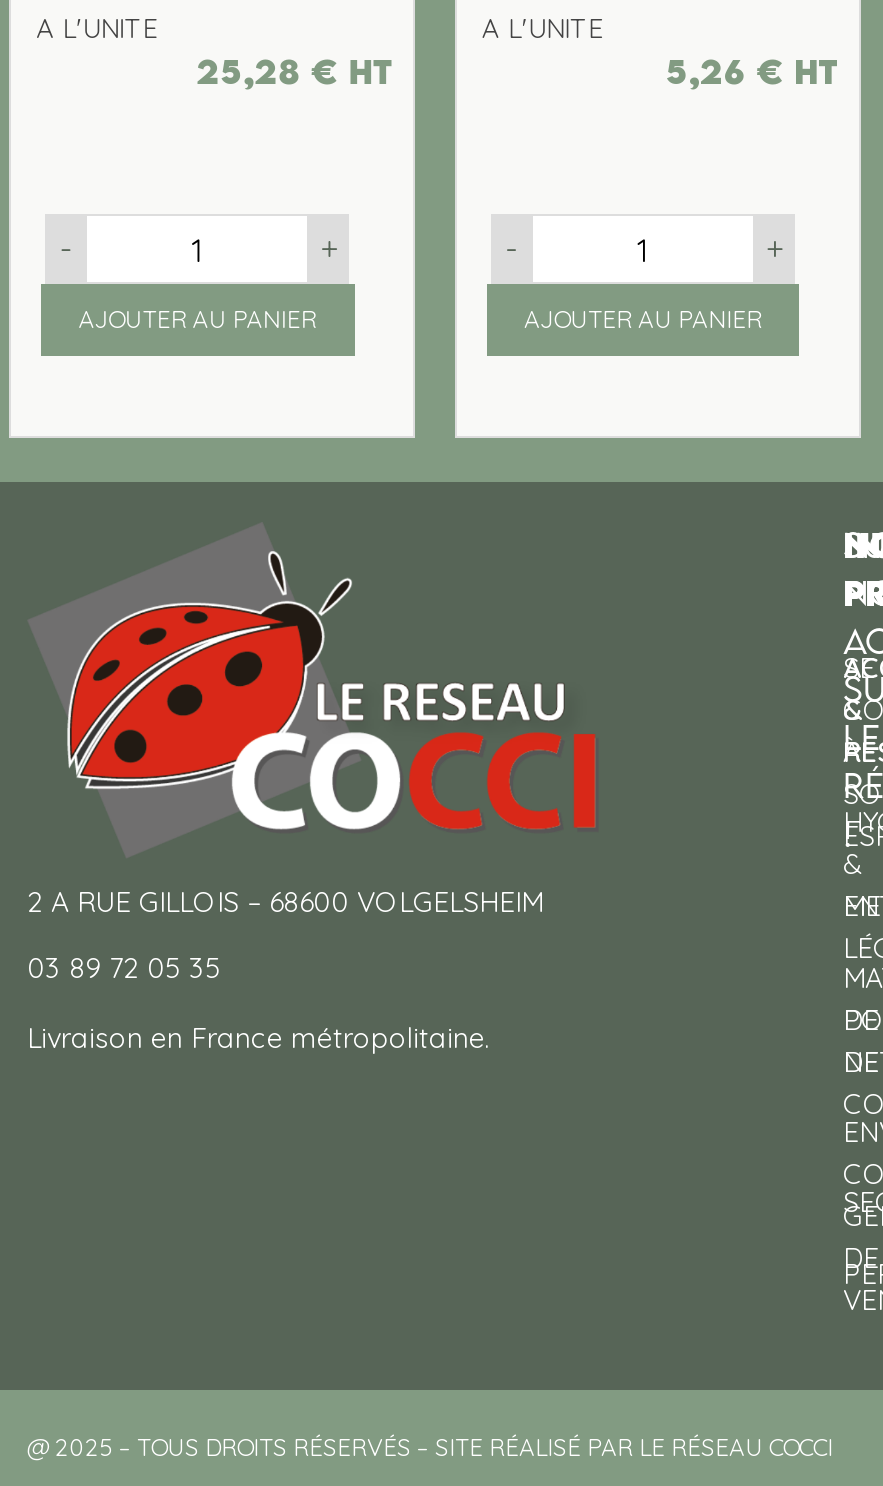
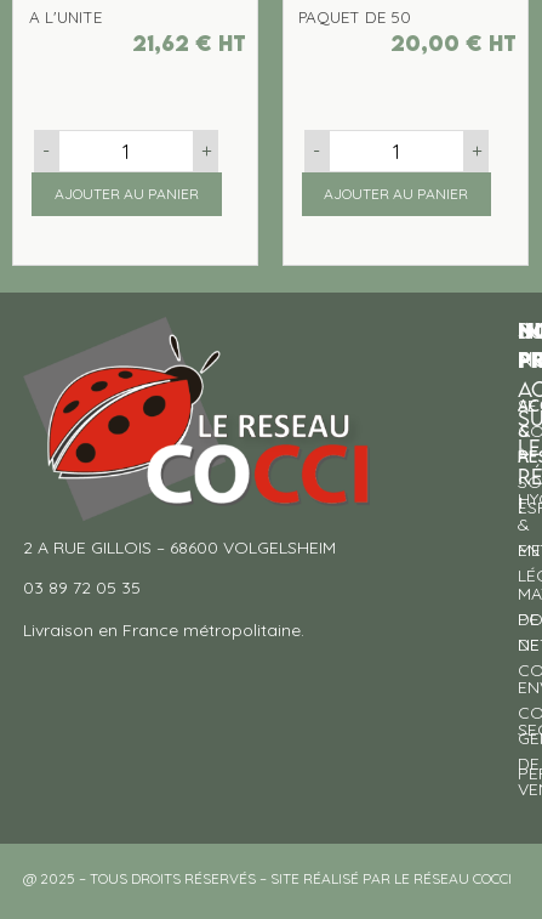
- A L'UNITE
- 5,26 €ht
+ PAQUET DE 50
+ 20,00 €ht

- 25,28 €ht
+ 21,62 €ht
